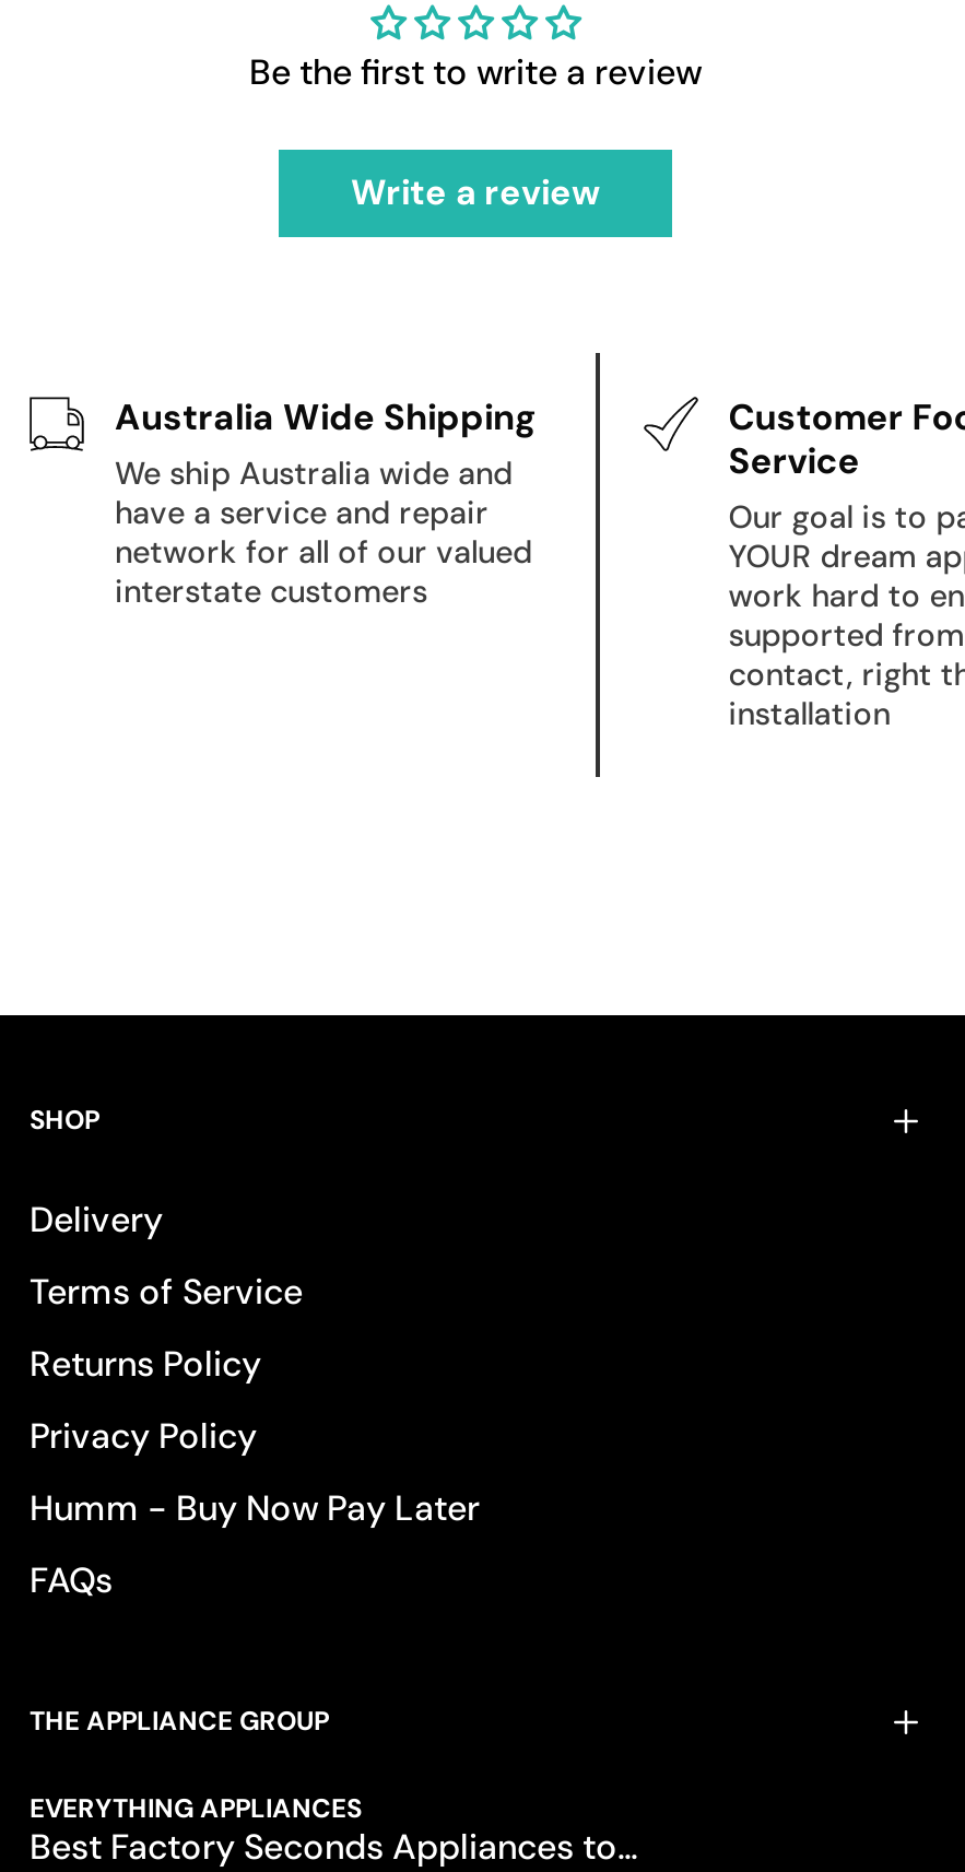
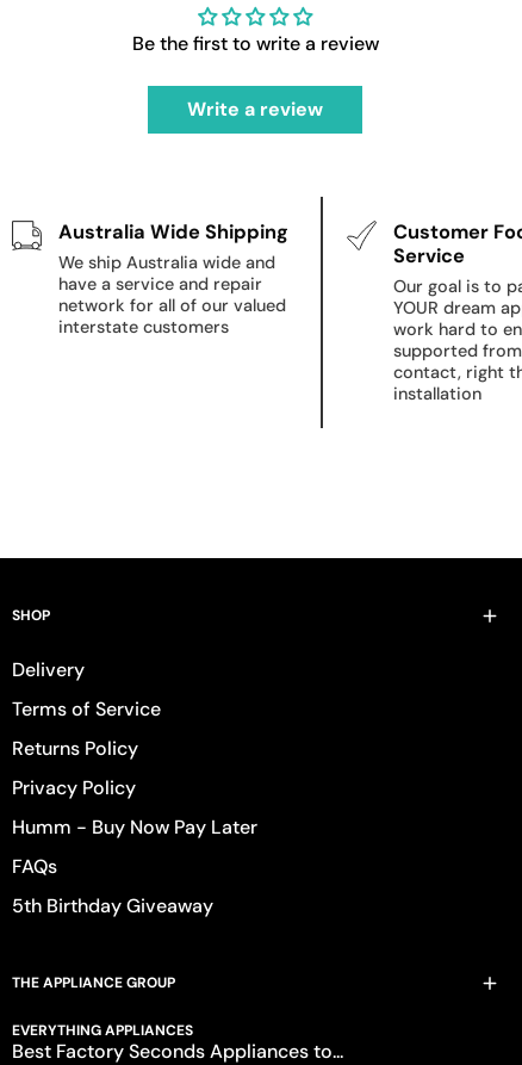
+ 5th Birthday Giveaway
